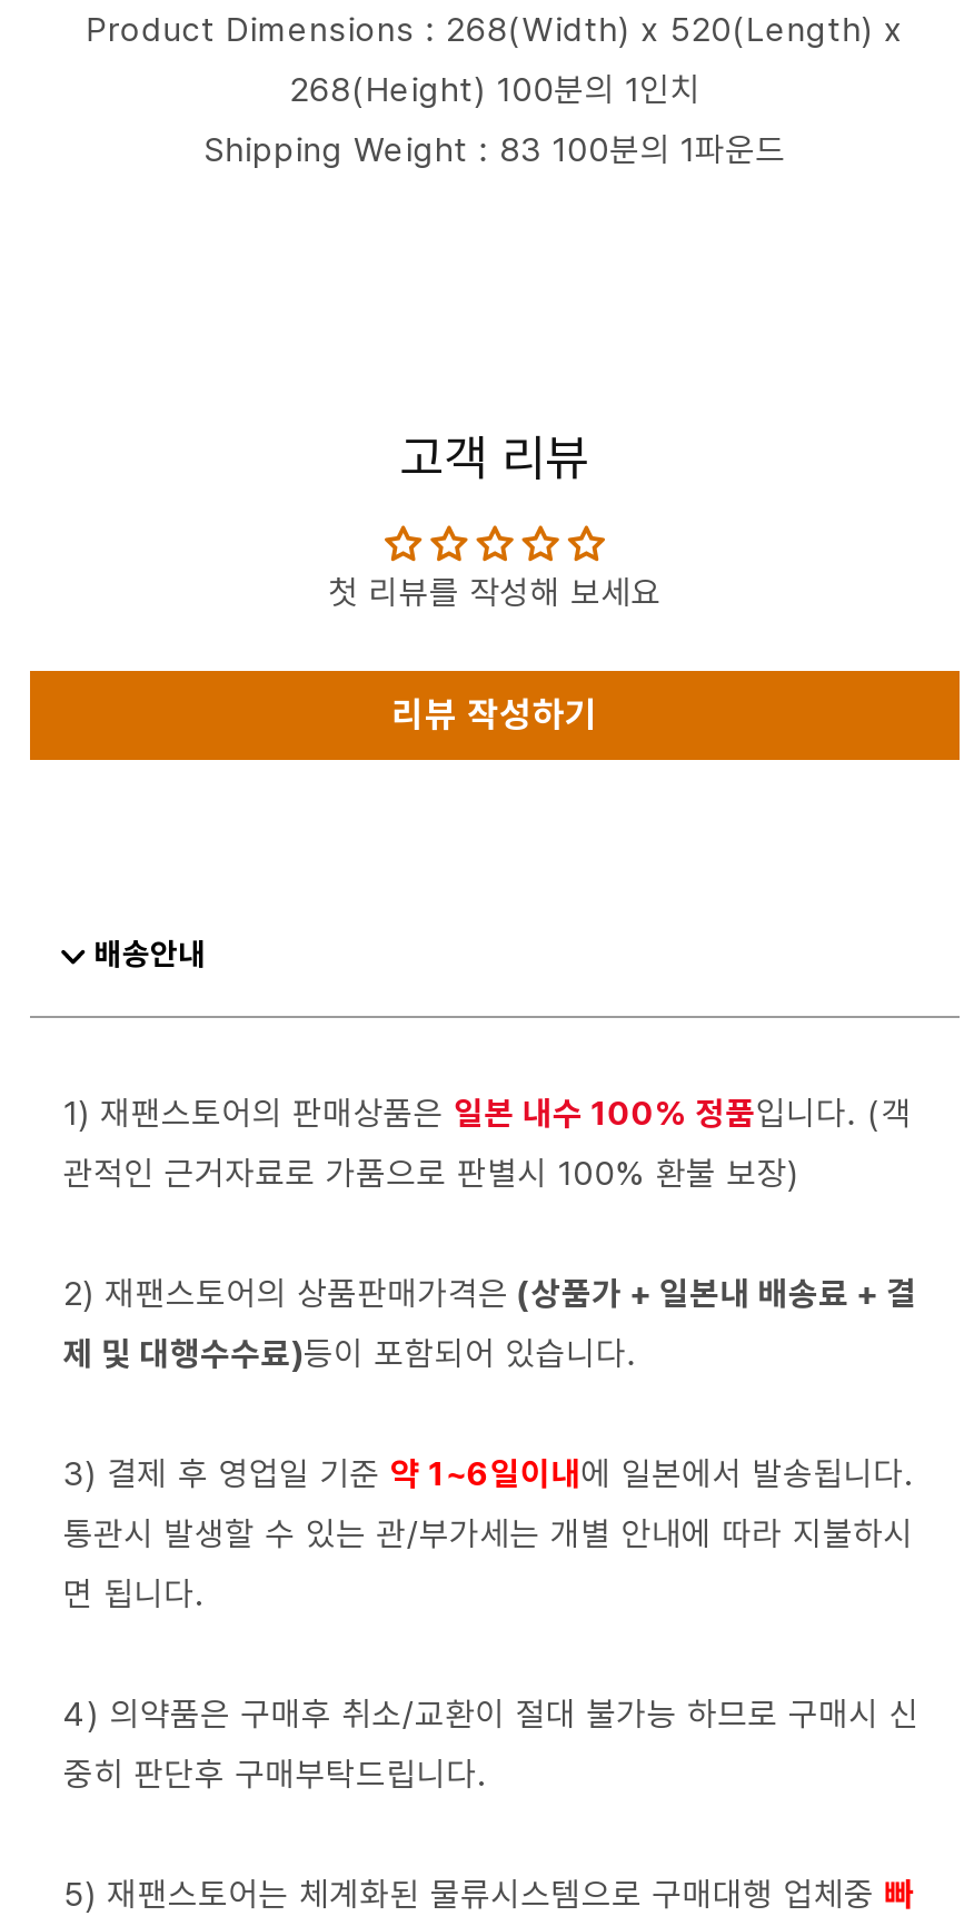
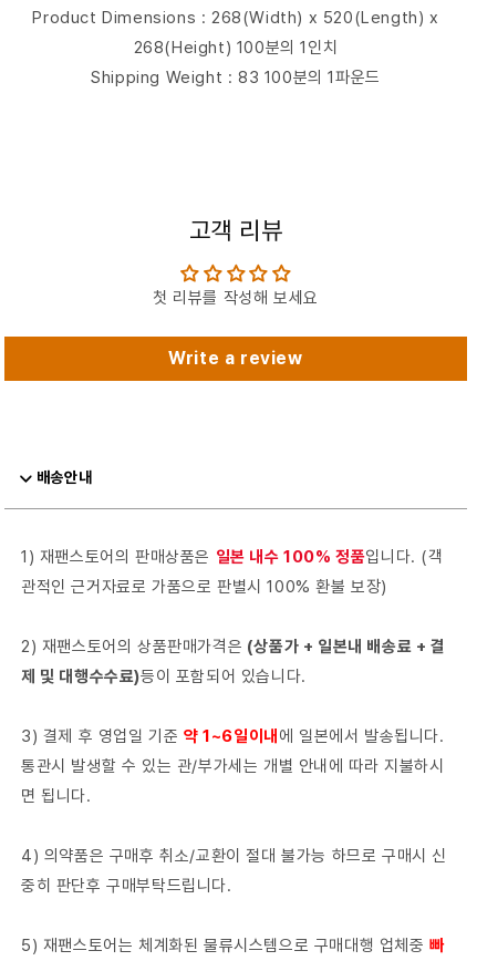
- 리뷰 작성하기
+ Write a review
